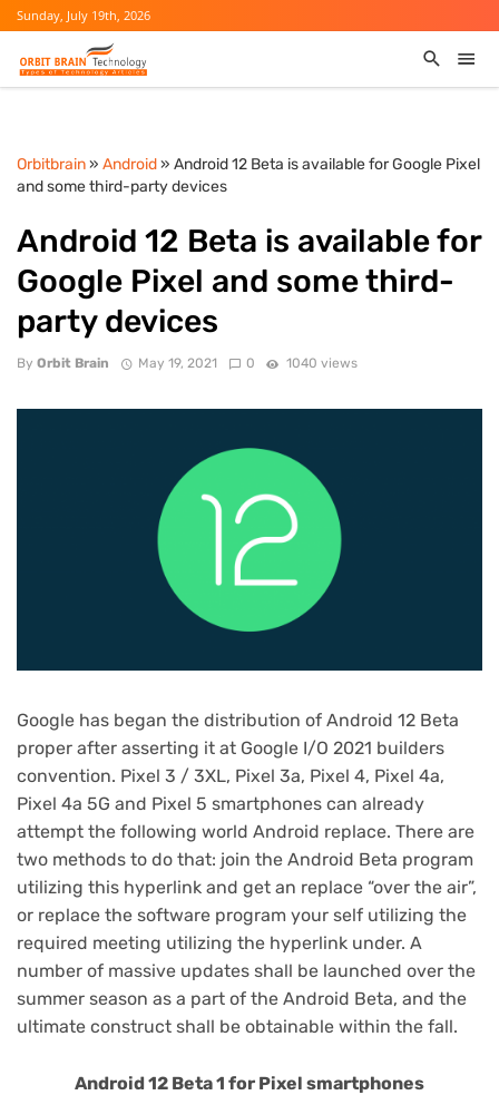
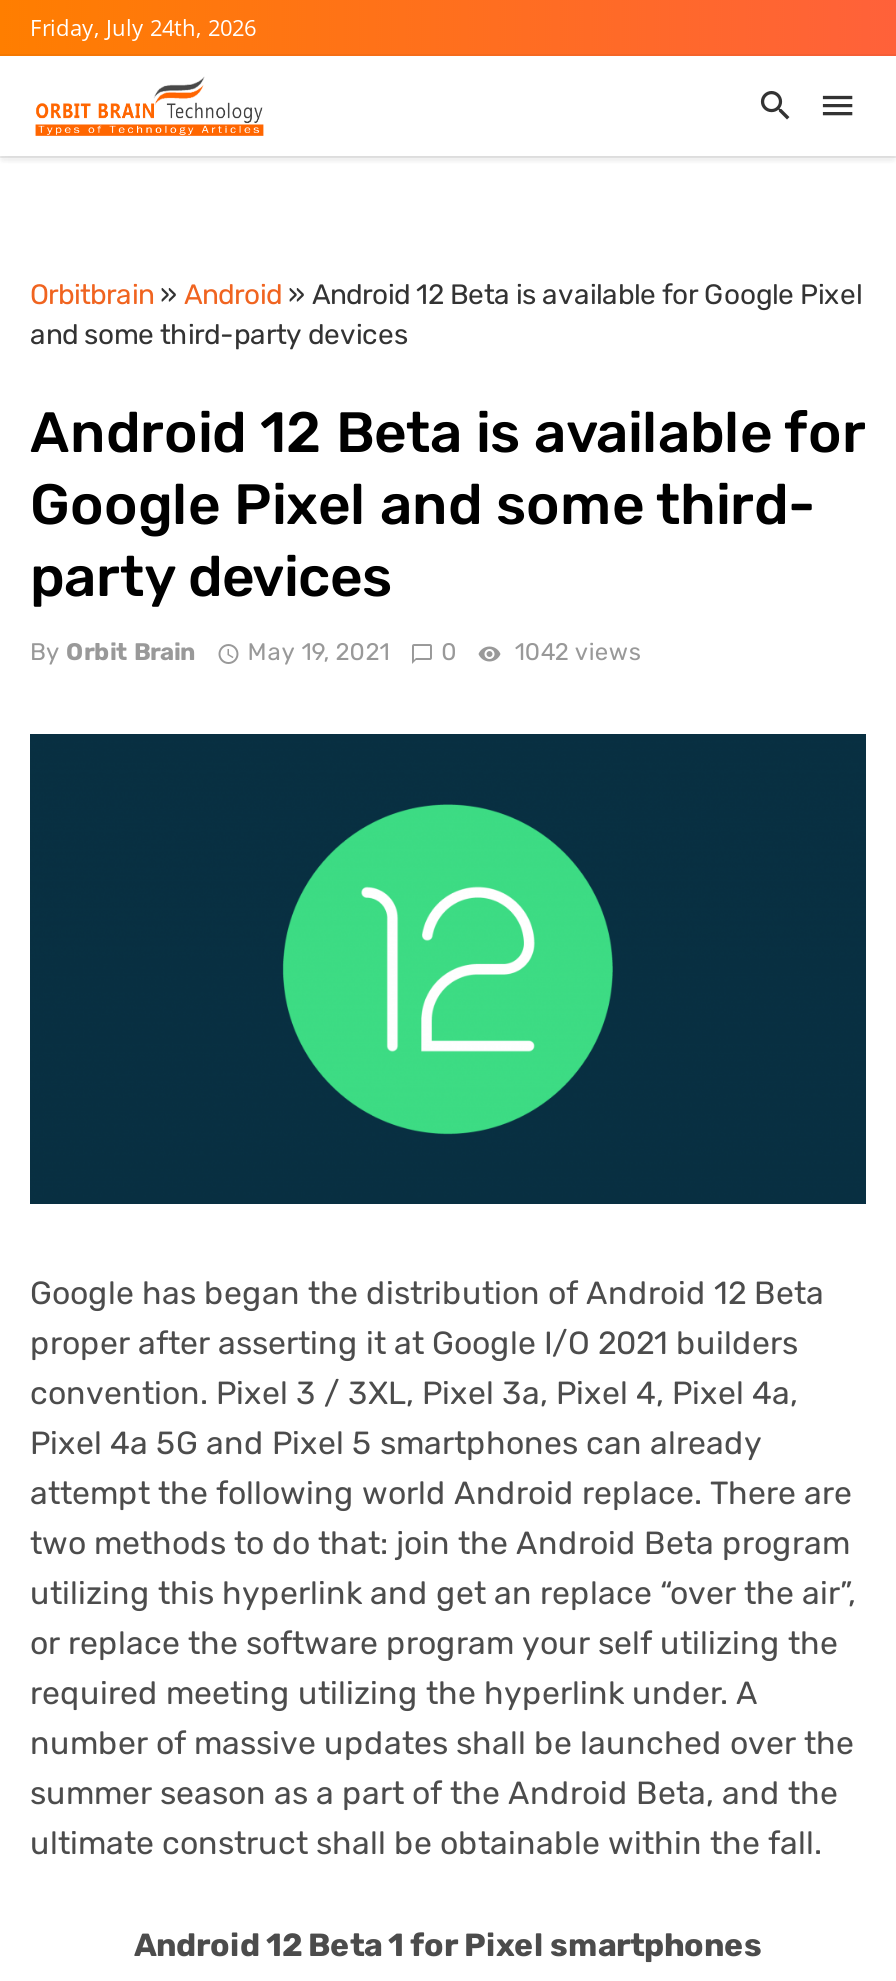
- Sunday, July 19th, 2026
+ Friday, July 24th, 2026

- By Orbit Brain May 19, 2021 0 1040 views
+ By Orbit Brain May 19, 2021 0 1042 views
